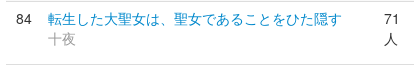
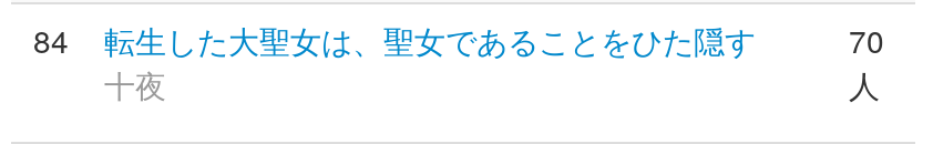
- 71
+ 70
